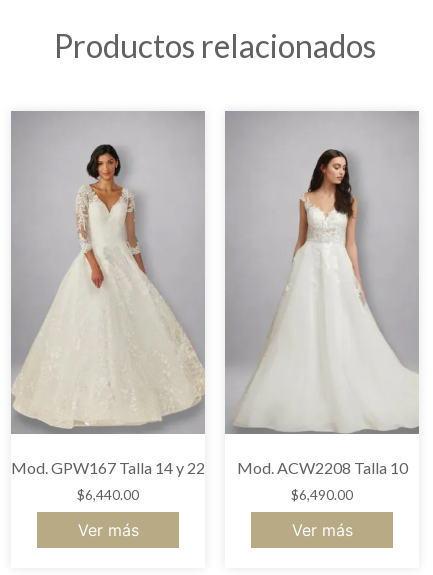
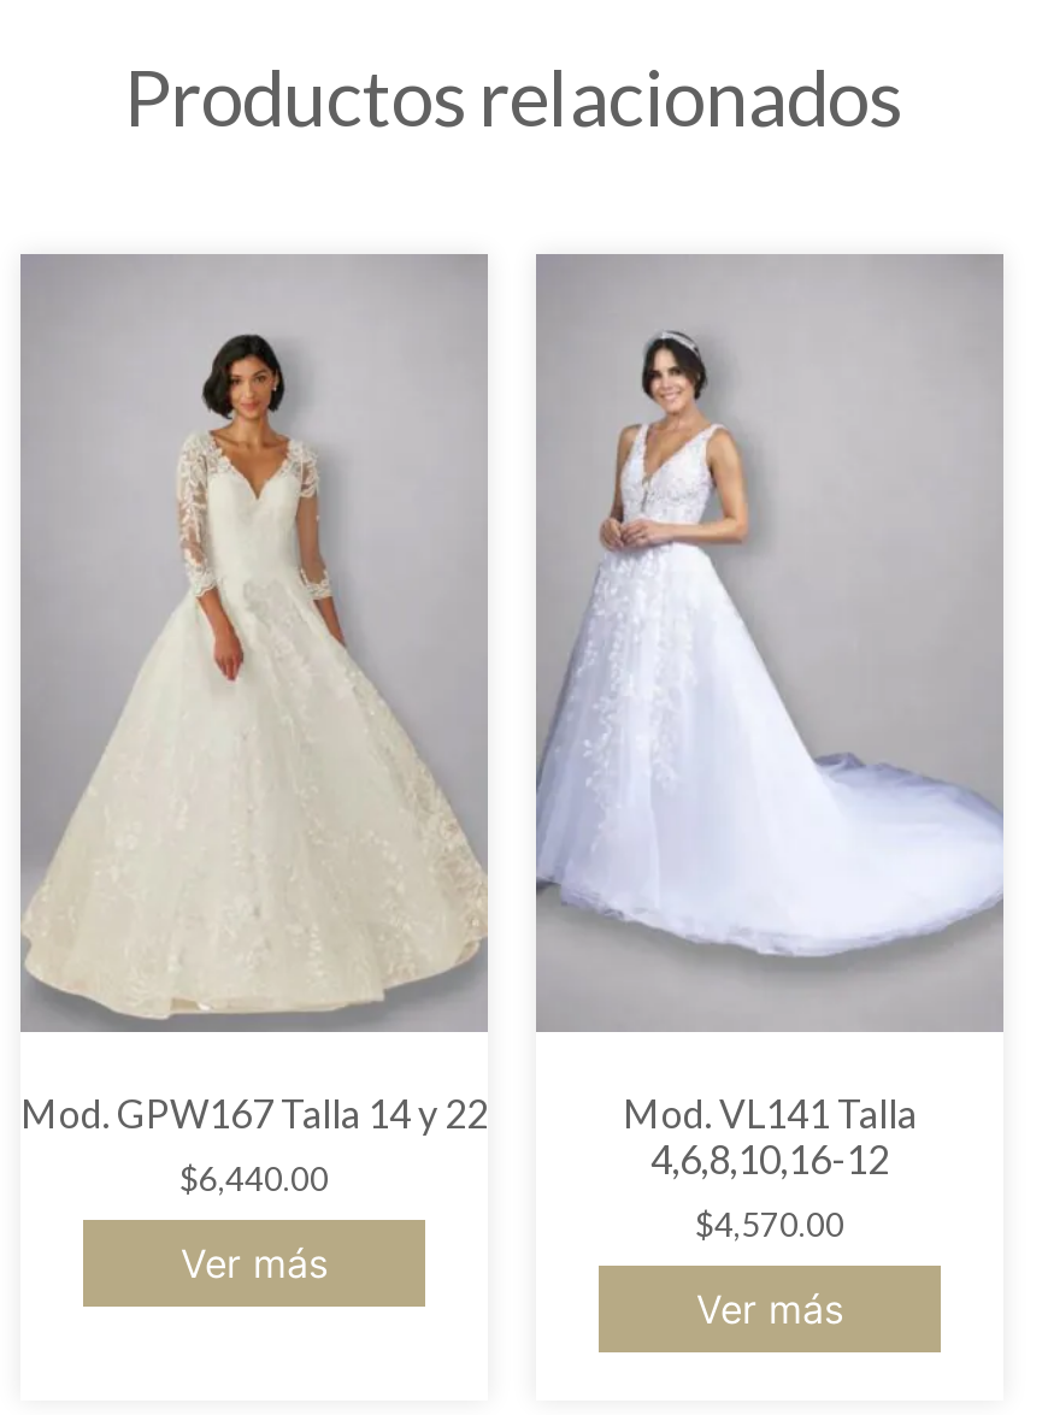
- [image]
- Mod. ACW2208 Talla 10
+ [image]
+ Mod. VL141 Talla
+ 4,6,8,10,16-12

- $6,490.00
+ $4,570.00
